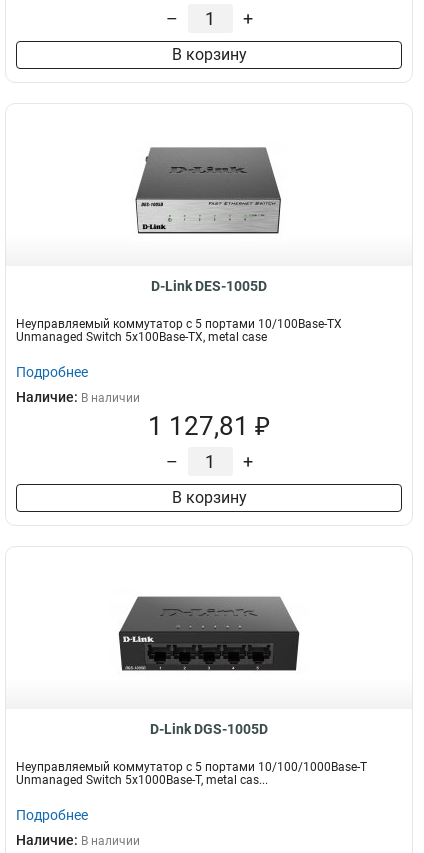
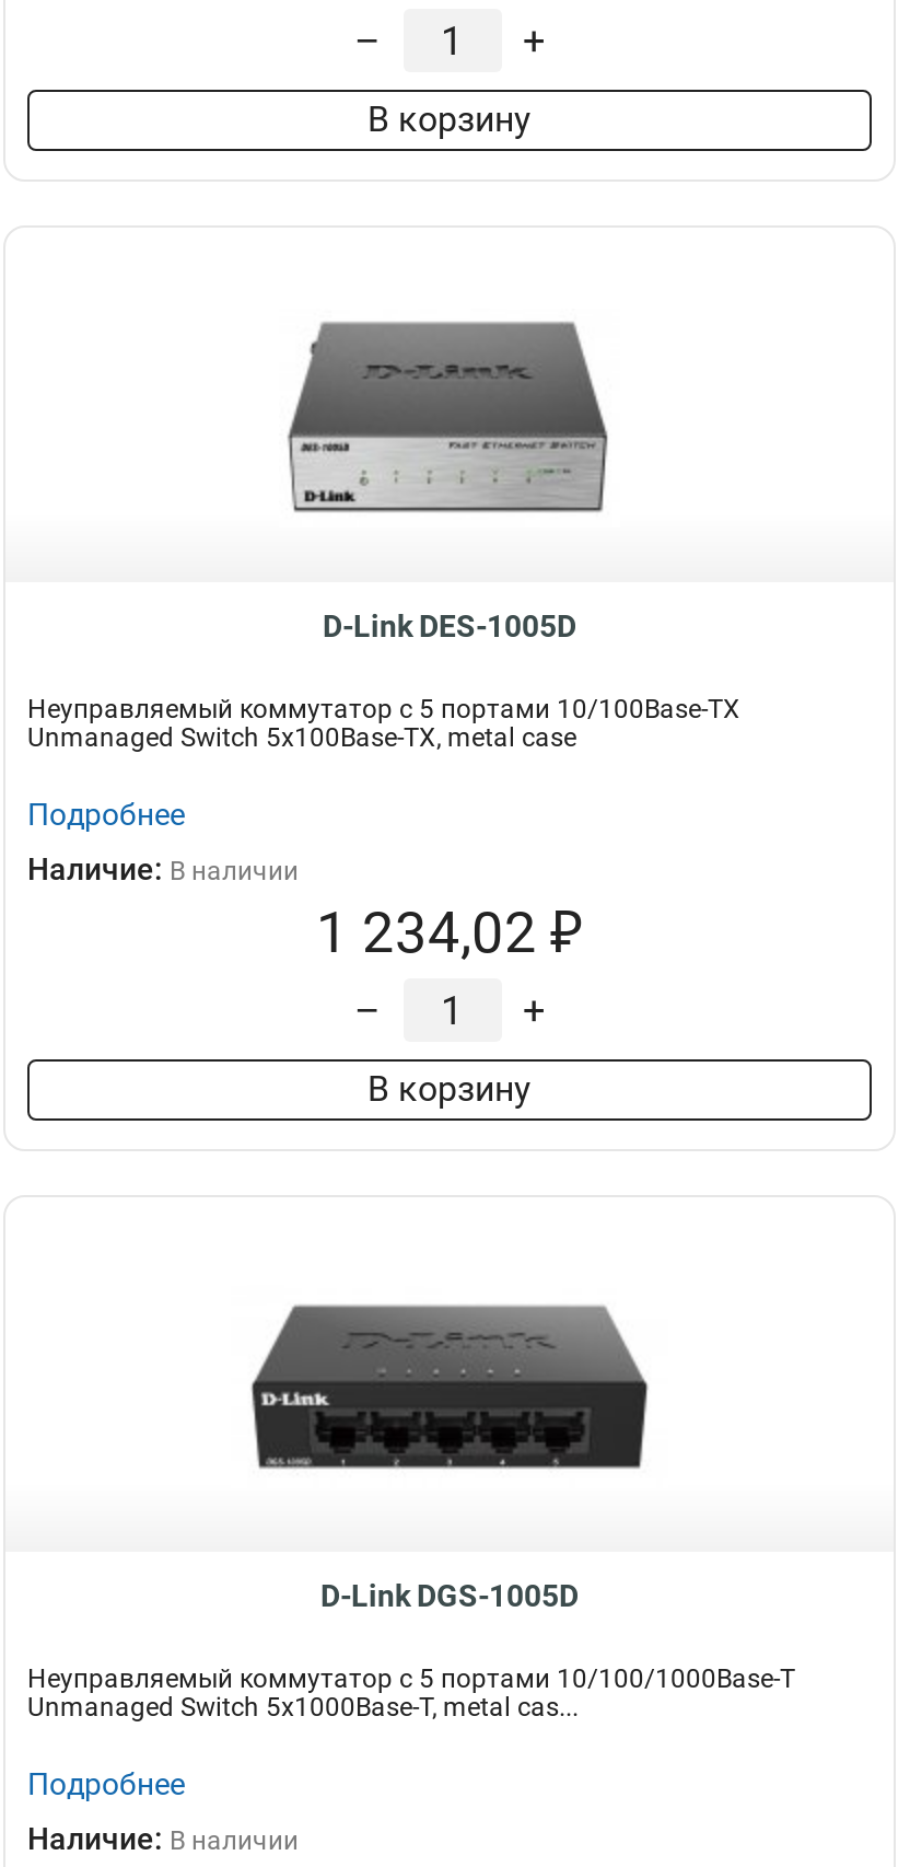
- 1 127,81 ₽
+ 1 234,02 ₽
